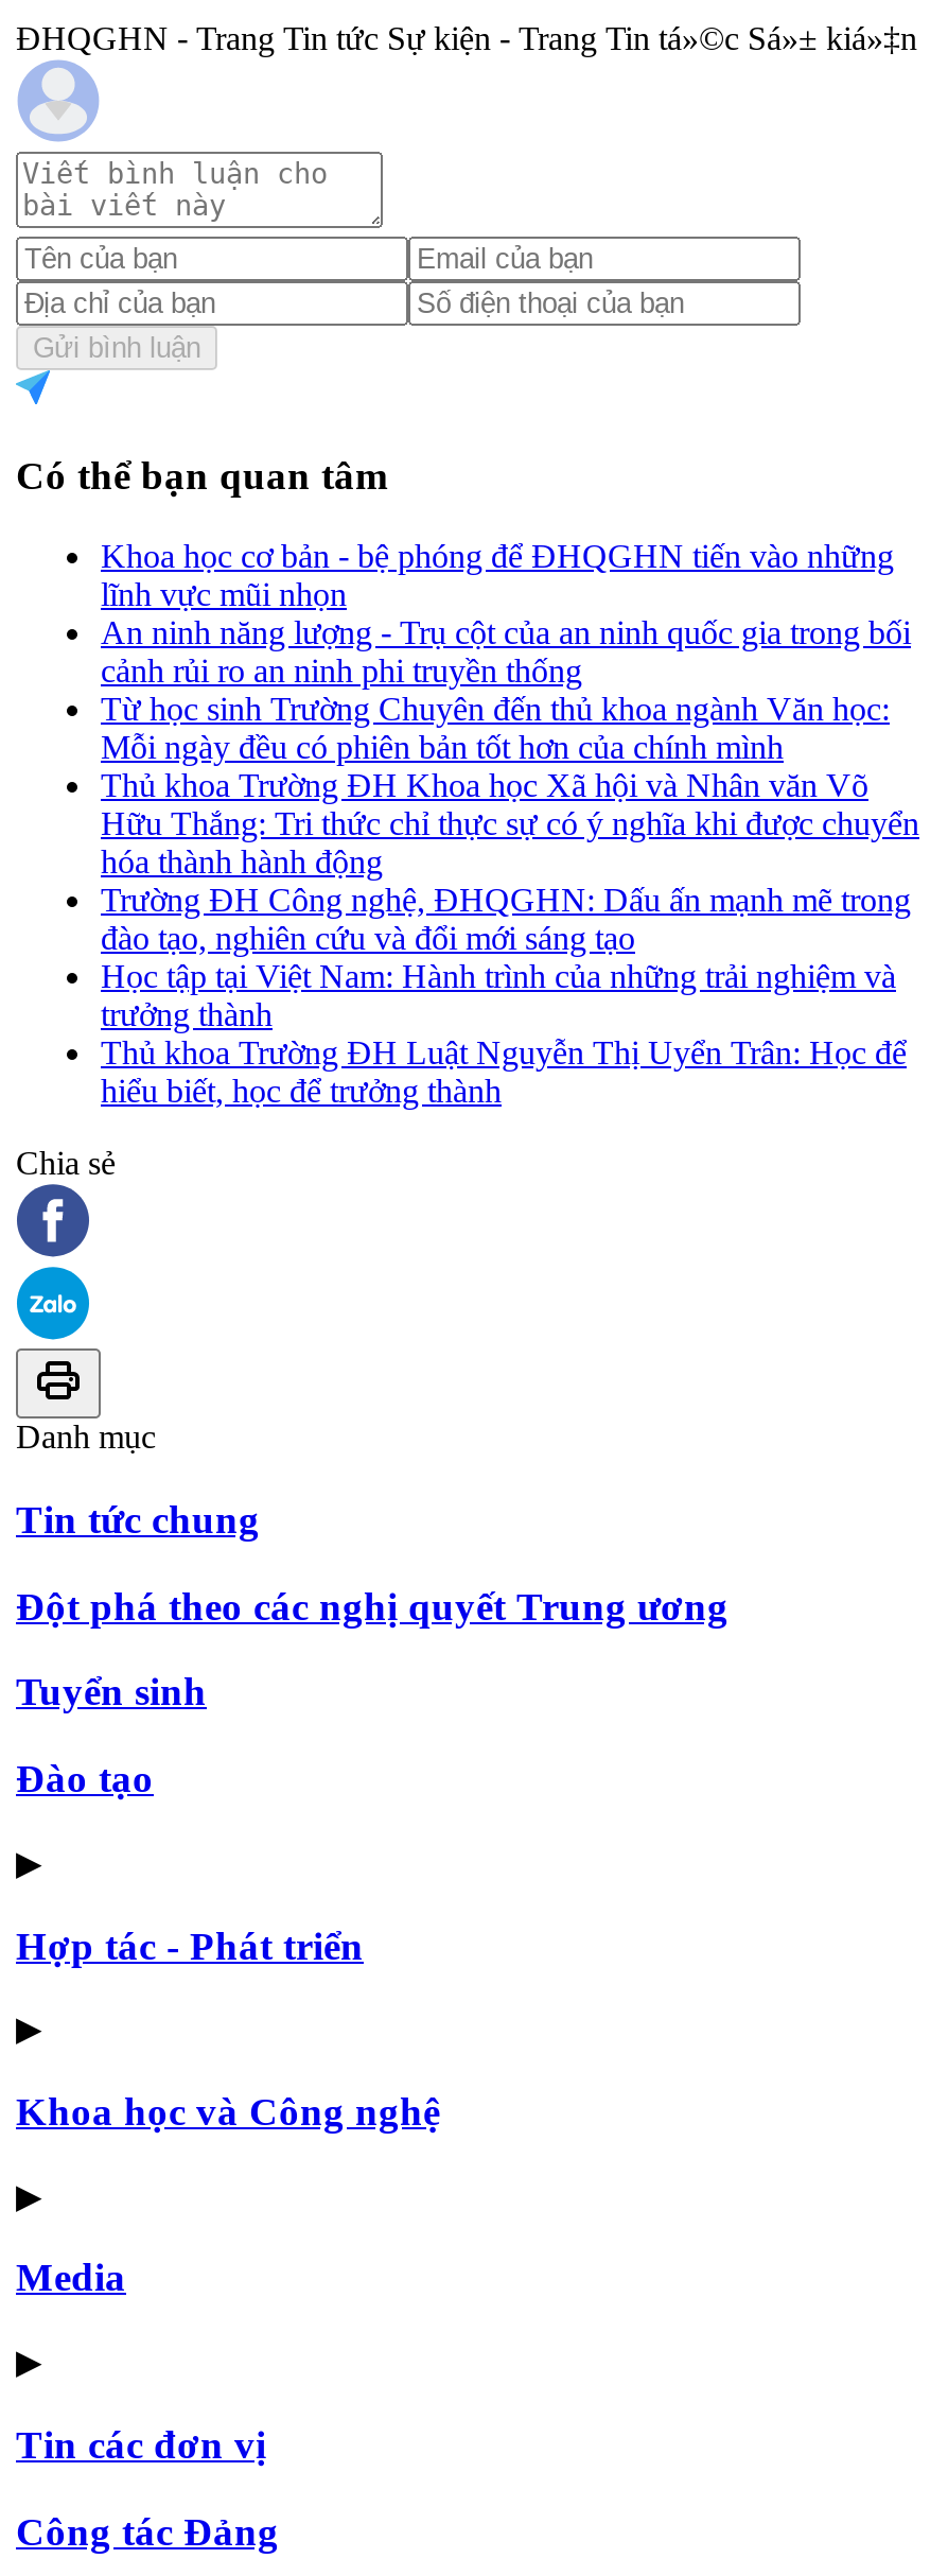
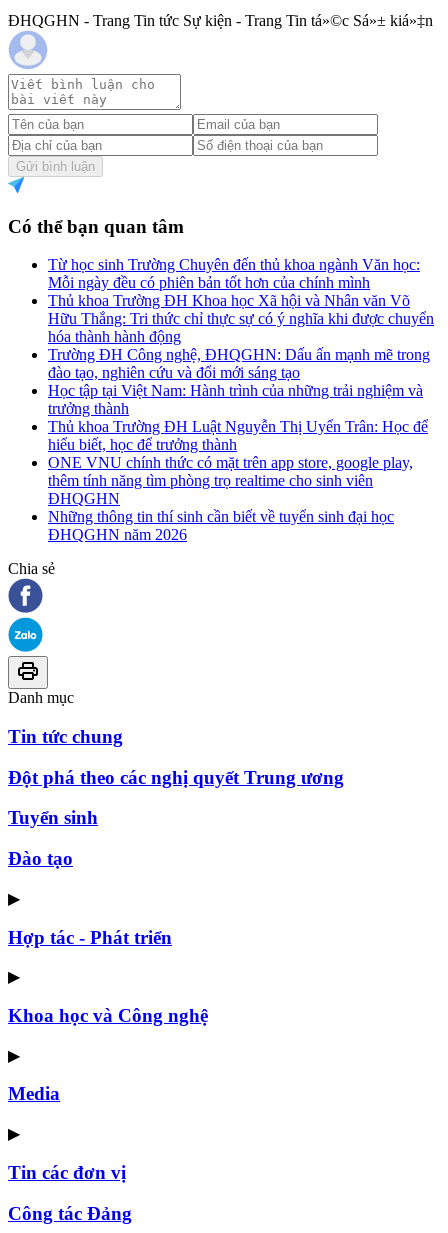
- Khoa học cơ bản - bệ phóng để ĐHQGHN tiến vào những
- lĩnh vực mũi nhọn
- An ninh năng lượng - Trụ cột của an ninh quốc gia trong bối
- cảnh rủi ro an ninh phi truyền thống

moved up: Từ học sinh Trường Chuyên đến thủ khoa ngành Văn học: | Mỗi ngày đều có phiên bản tốt hơn của chính mình | Thủ khoa Trường ĐH Khoa học Xã hội và Nhân văn Võ | ... | Thủ khoa Trường ĐH Luật Nguyễn Thị Uyển Trân: Học để | hiểu biết, học để trưởng thành

+ ONE VNU chính thức có mặt trên app store, google play,
+ thêm tính năng tìm phòng trọ realtime cho sinh viên
+ ĐHQGHN
+ Những thông tin thí sinh cần biết về tuyển sinh đại học
+ ĐHQGHN năm 2026
